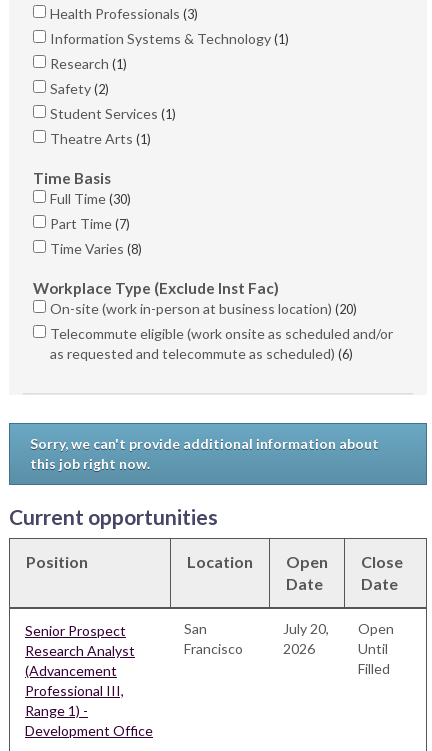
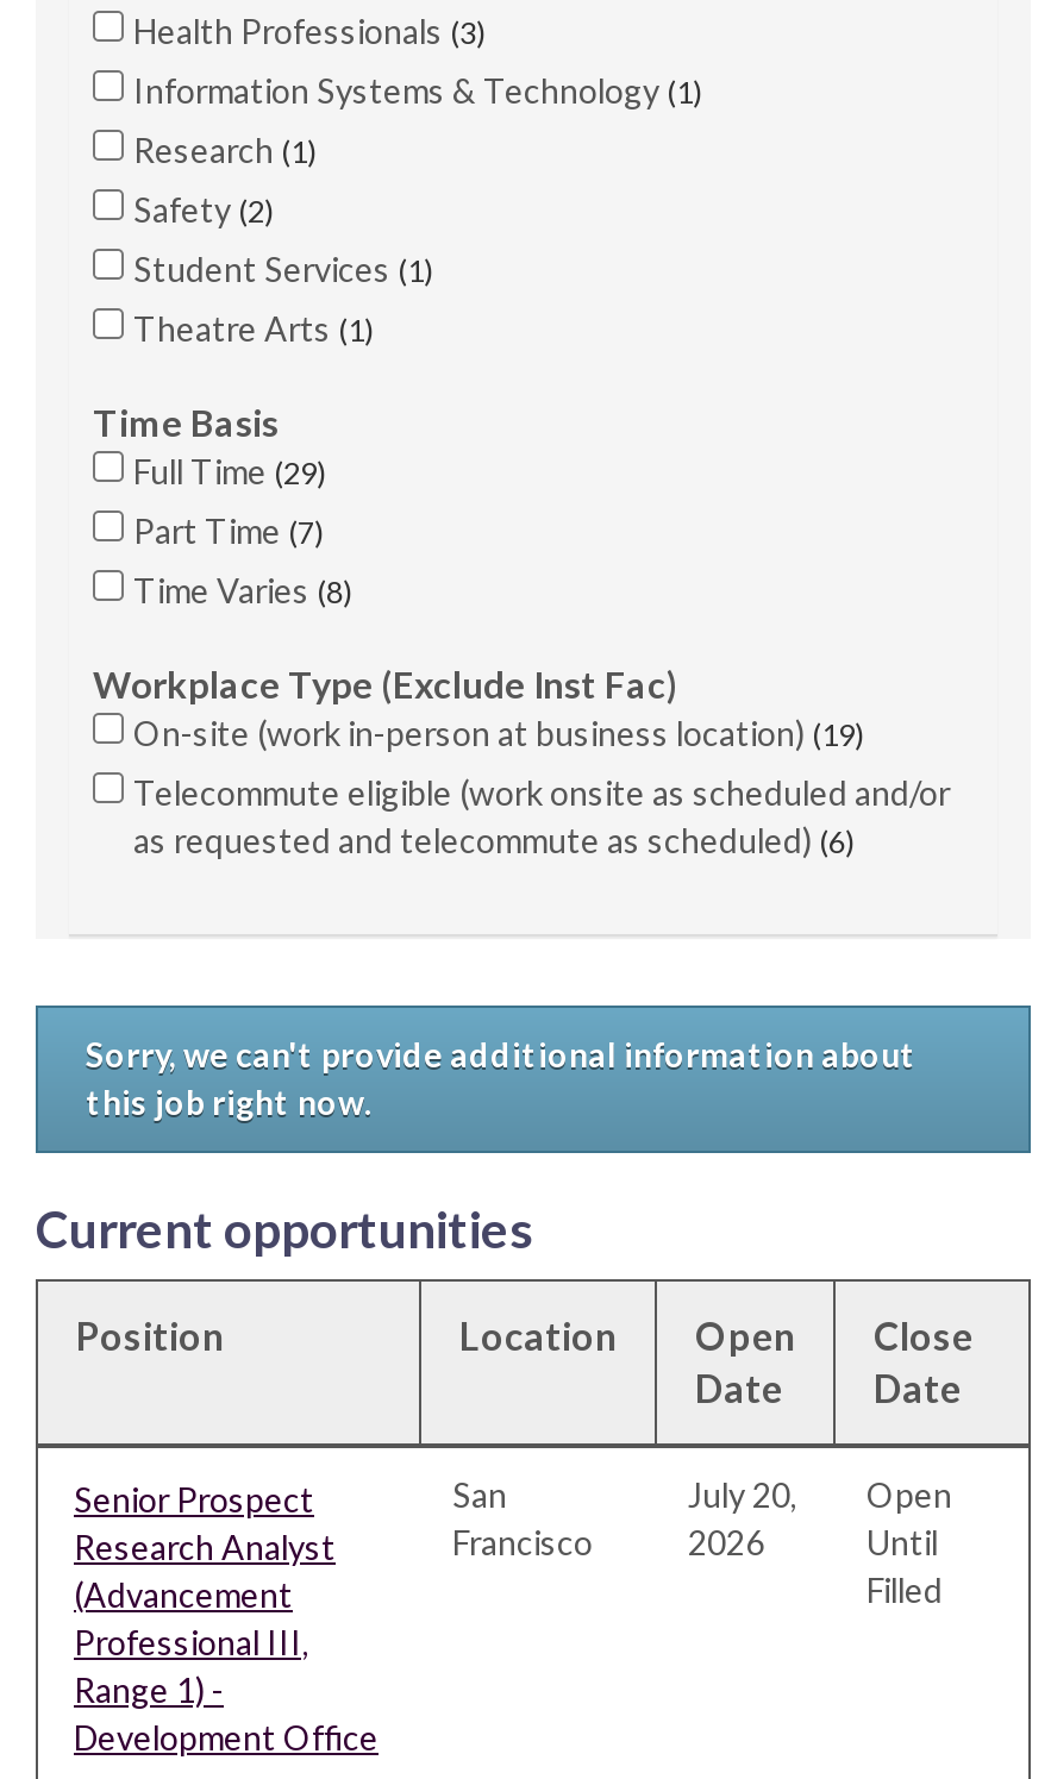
- Full Time 30
+ Full Time 29

- On-site (work in-person at business location) 20
+ On-site (work in-person at business location) 19
